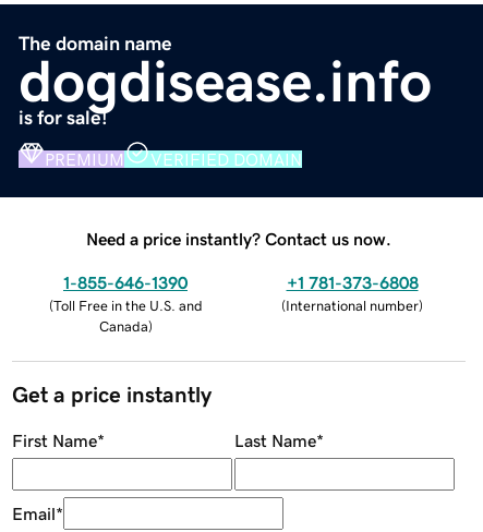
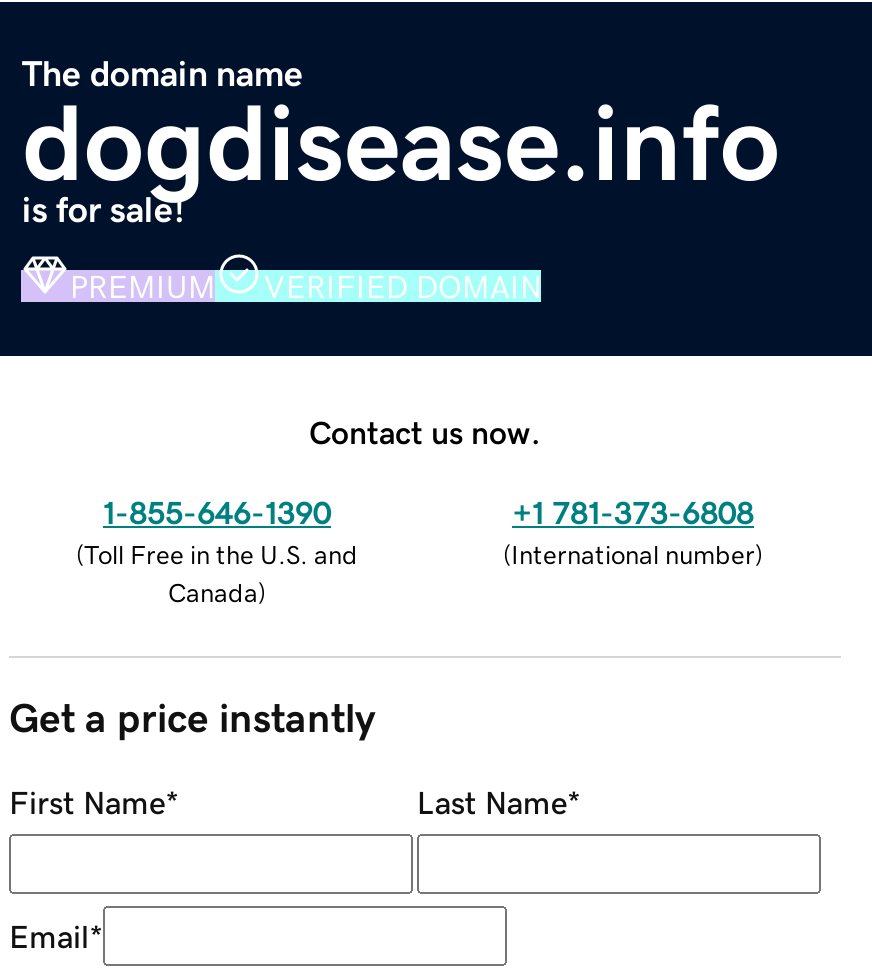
- Need a price instantly? Contact us now.
+ Contact us now.
